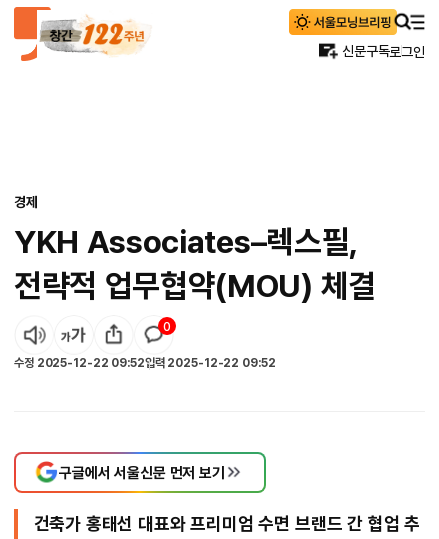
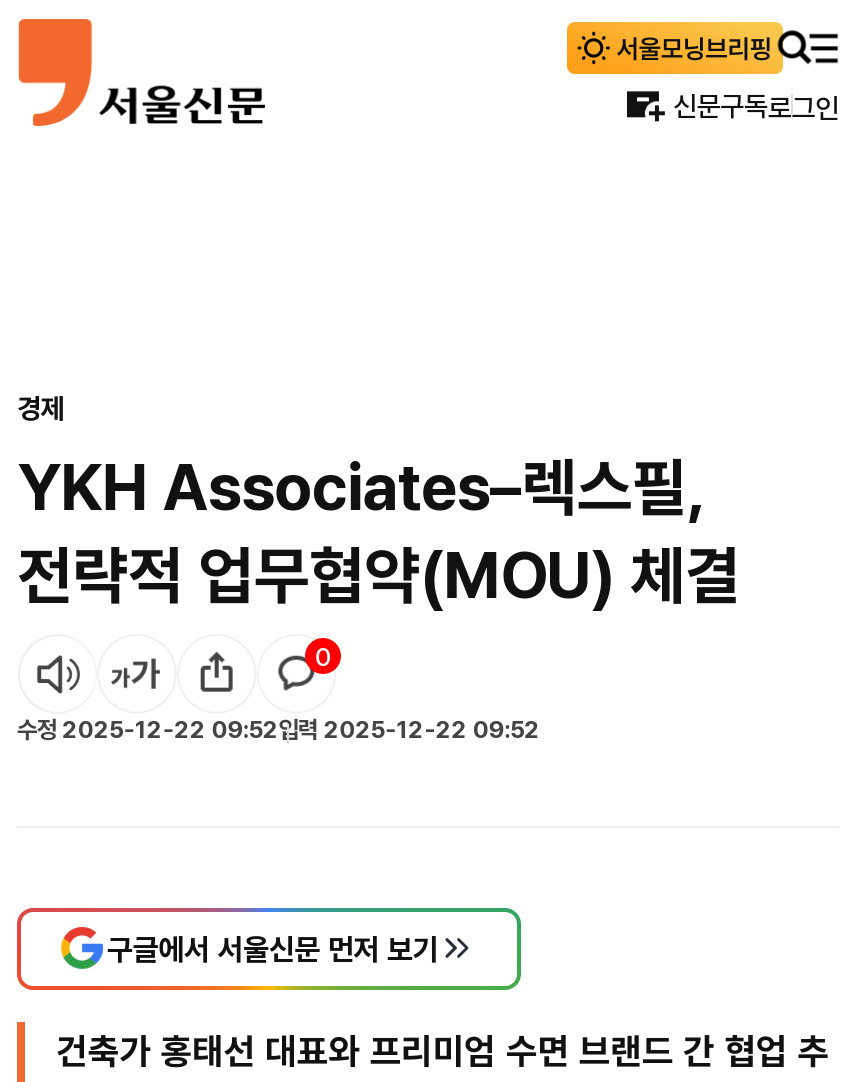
- [image]
+ [image]
